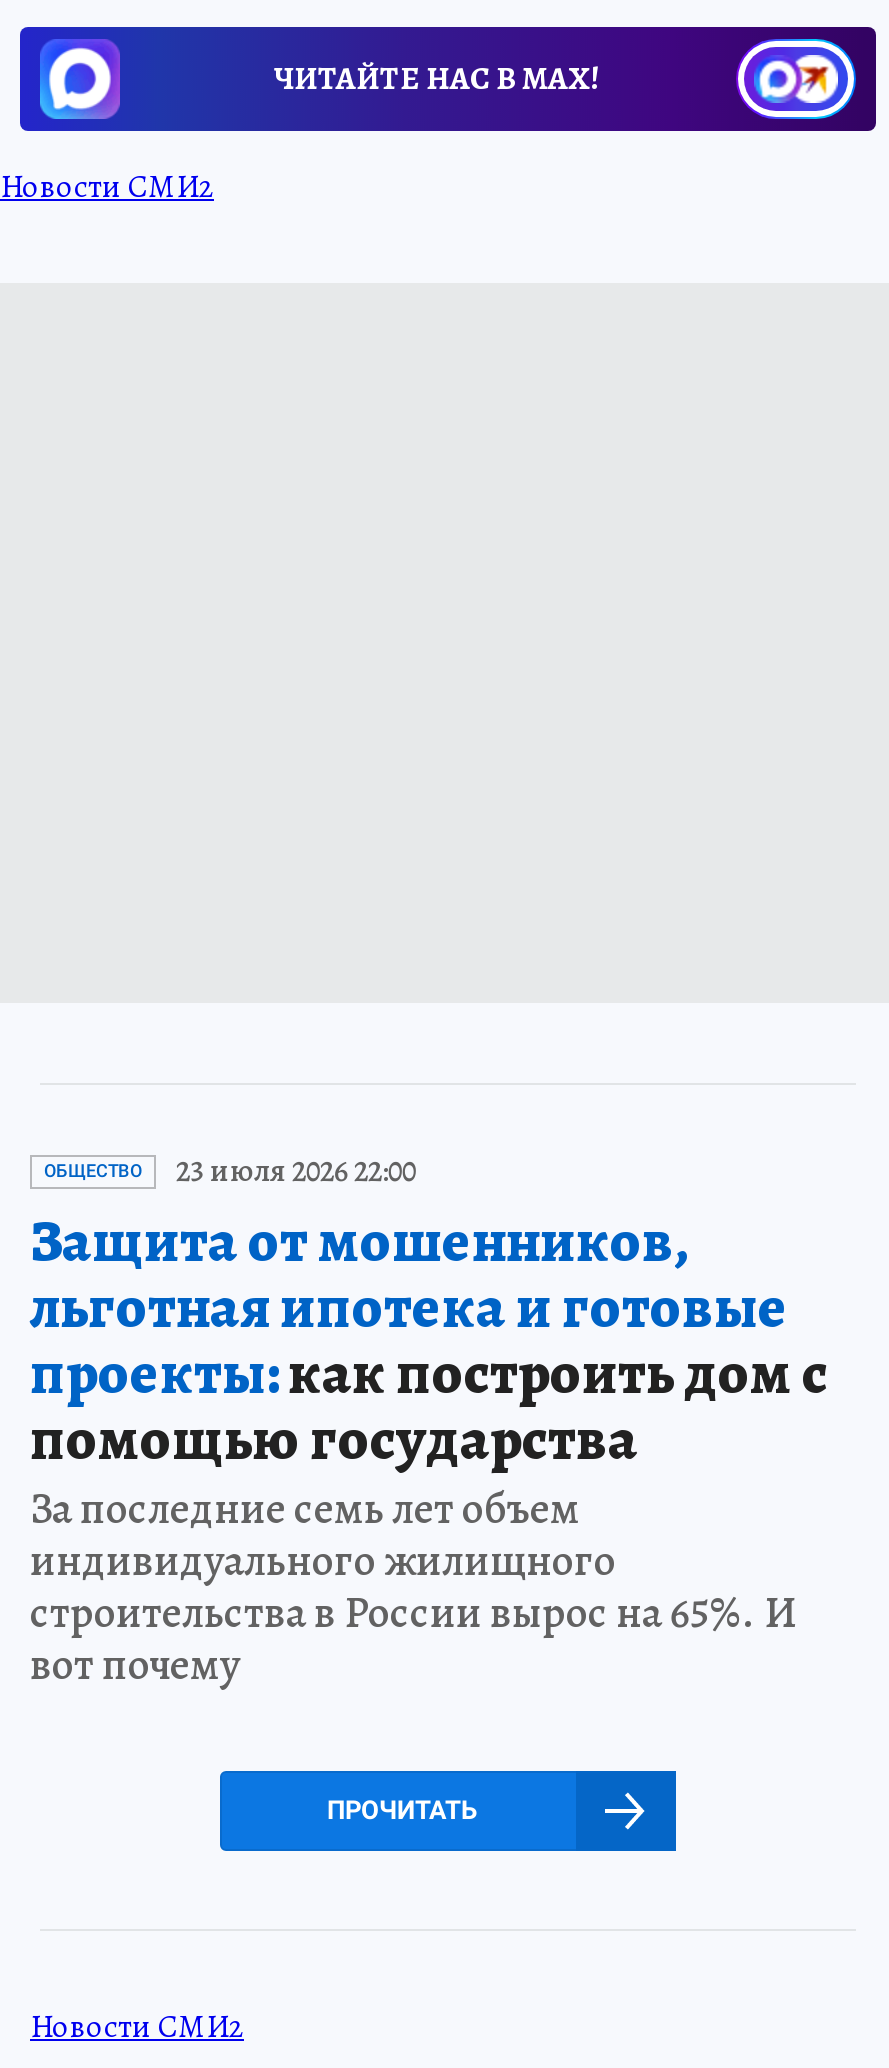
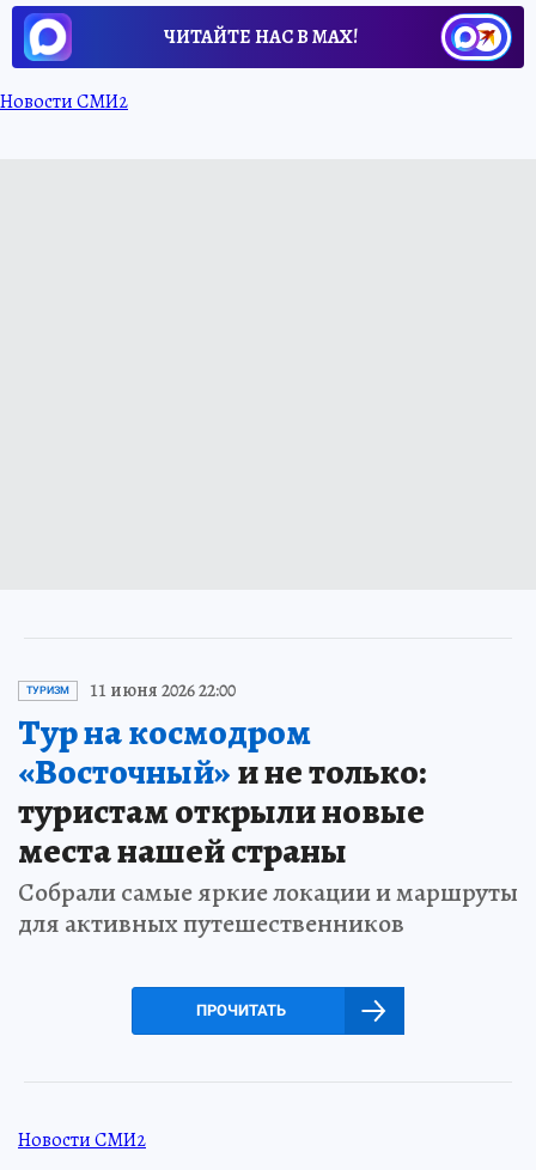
- ОБЩЕСТВО
- 23 июля 2026 22:00
- Защита от мошенников,
- льготная ипотека и готовые
- проекты:как построить дом с
- помощью государства
- За последние семь лет объем
- индивидуального жилищного
- строительства в России вырос на 65%. И
- вот почему
+ ТУРИЗМ
+ 11 июня 2026 22:00
+ Тур на космодром
+ «Восточный»и не только:
+ туристам открыли новые
+ места нашей страны
+ Собрали самые яркие локации и маршруты
+ для активных путешественников
